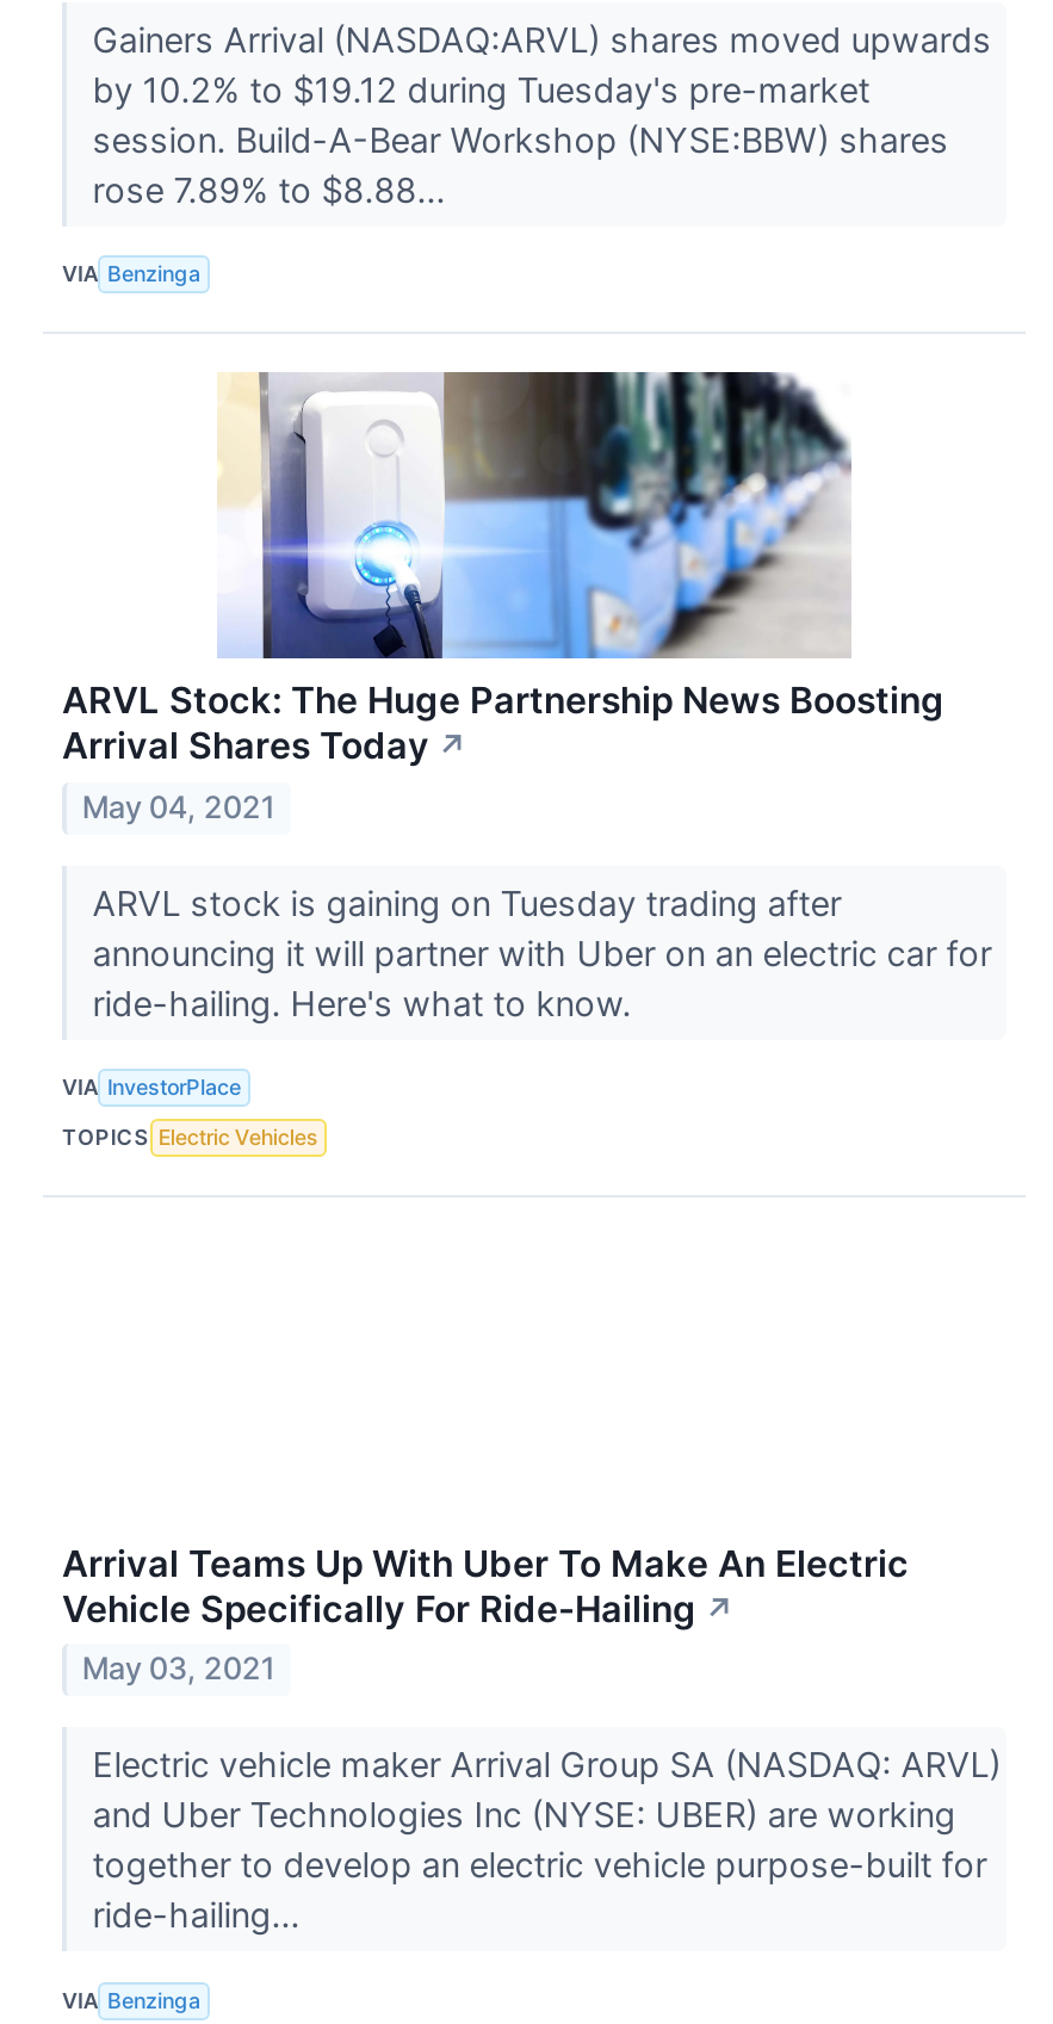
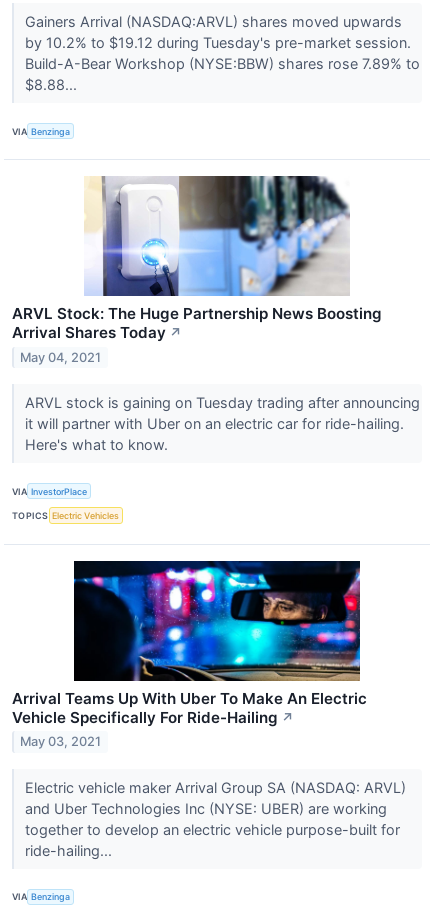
+ [image]
